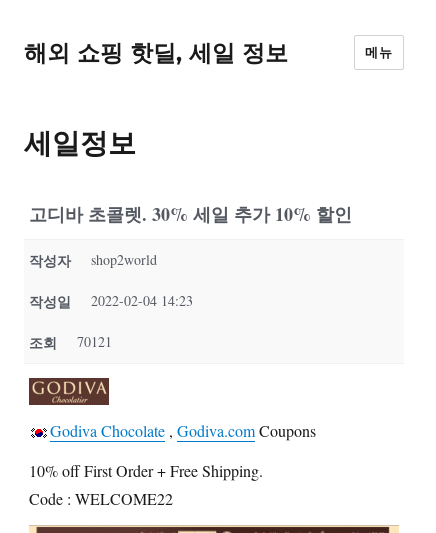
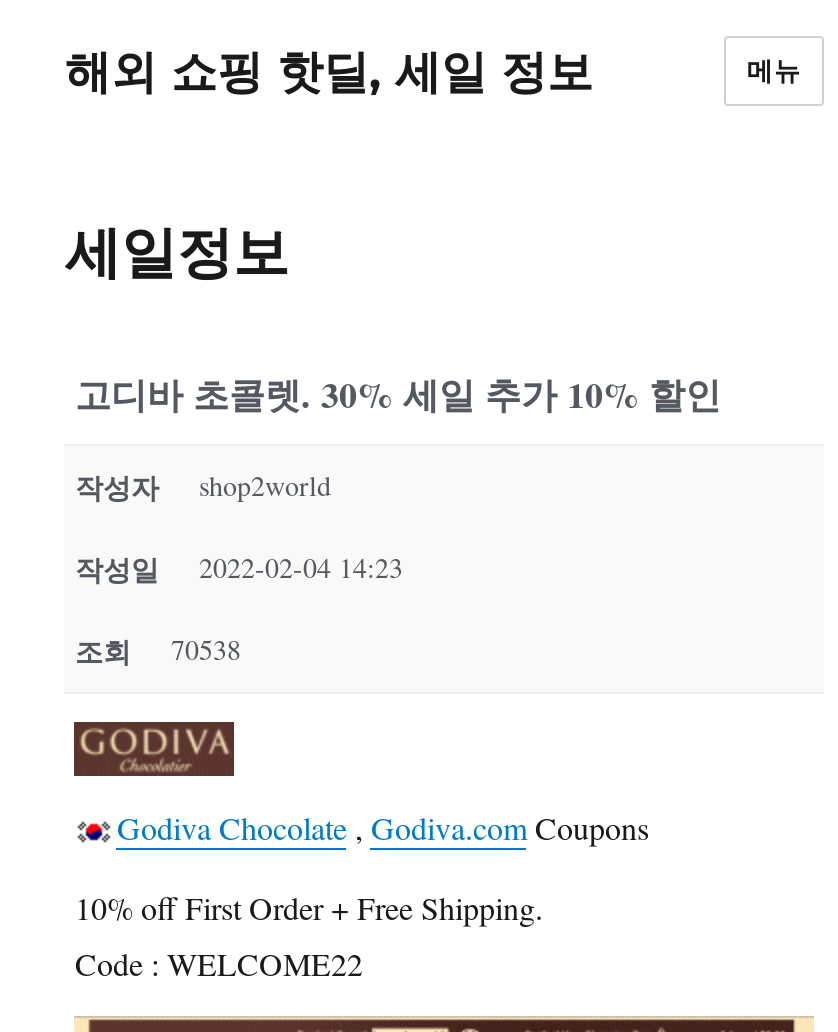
- 조회 70121
+ 조회 70538
